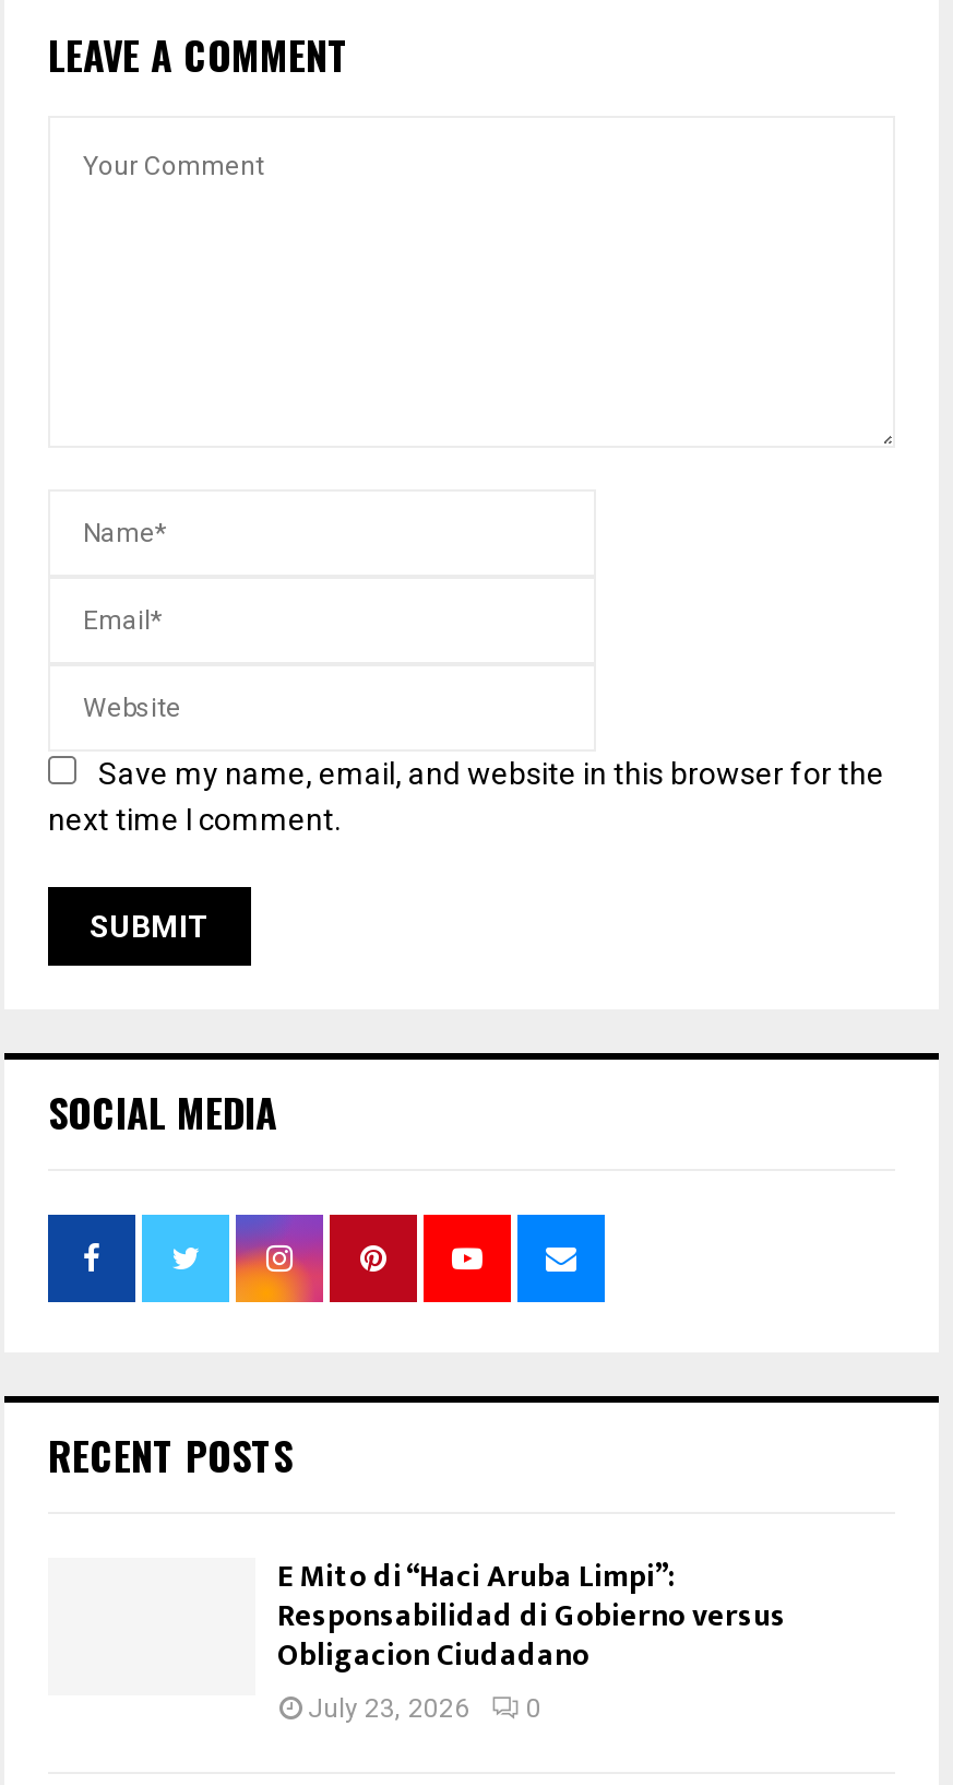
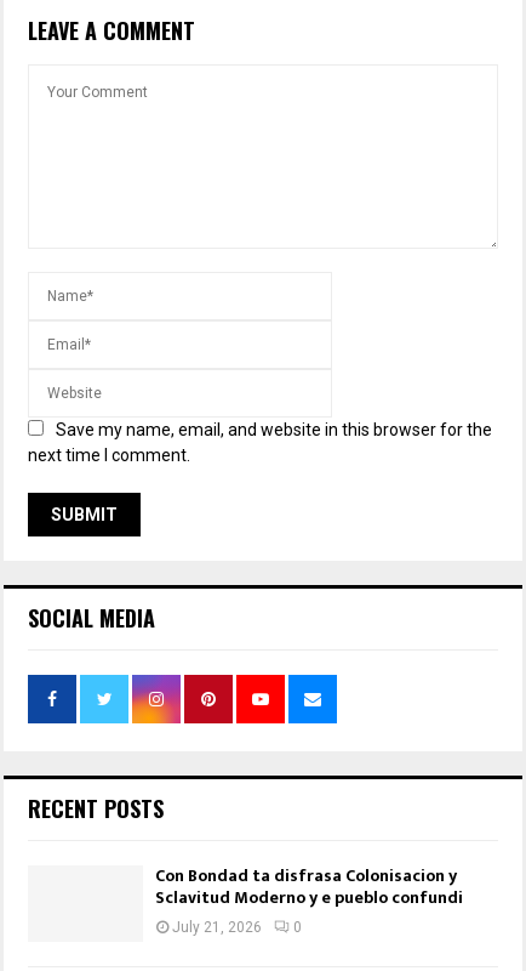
- E Mito di “Haci Aruba Limpi”:
- Responsabilidad di Gobierno versus
- Obligacion Ciudadano
- July 23, 2026
+ Con Bondad ta disfrasa Colonisacion y
+ Sclavitud Moderno y e pueblo confundi
+ July 21, 2026
